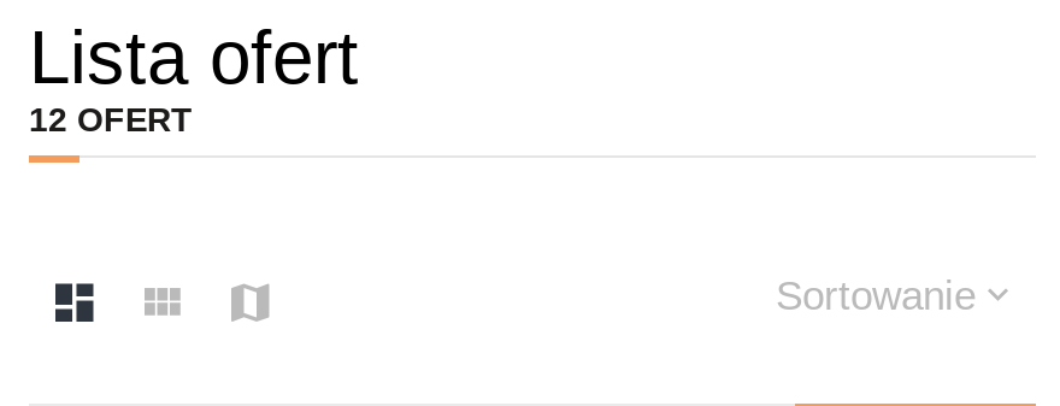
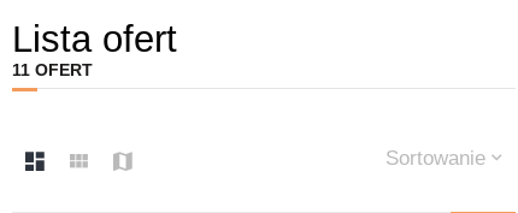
- 12 OFERT
+ 11 OFERT
